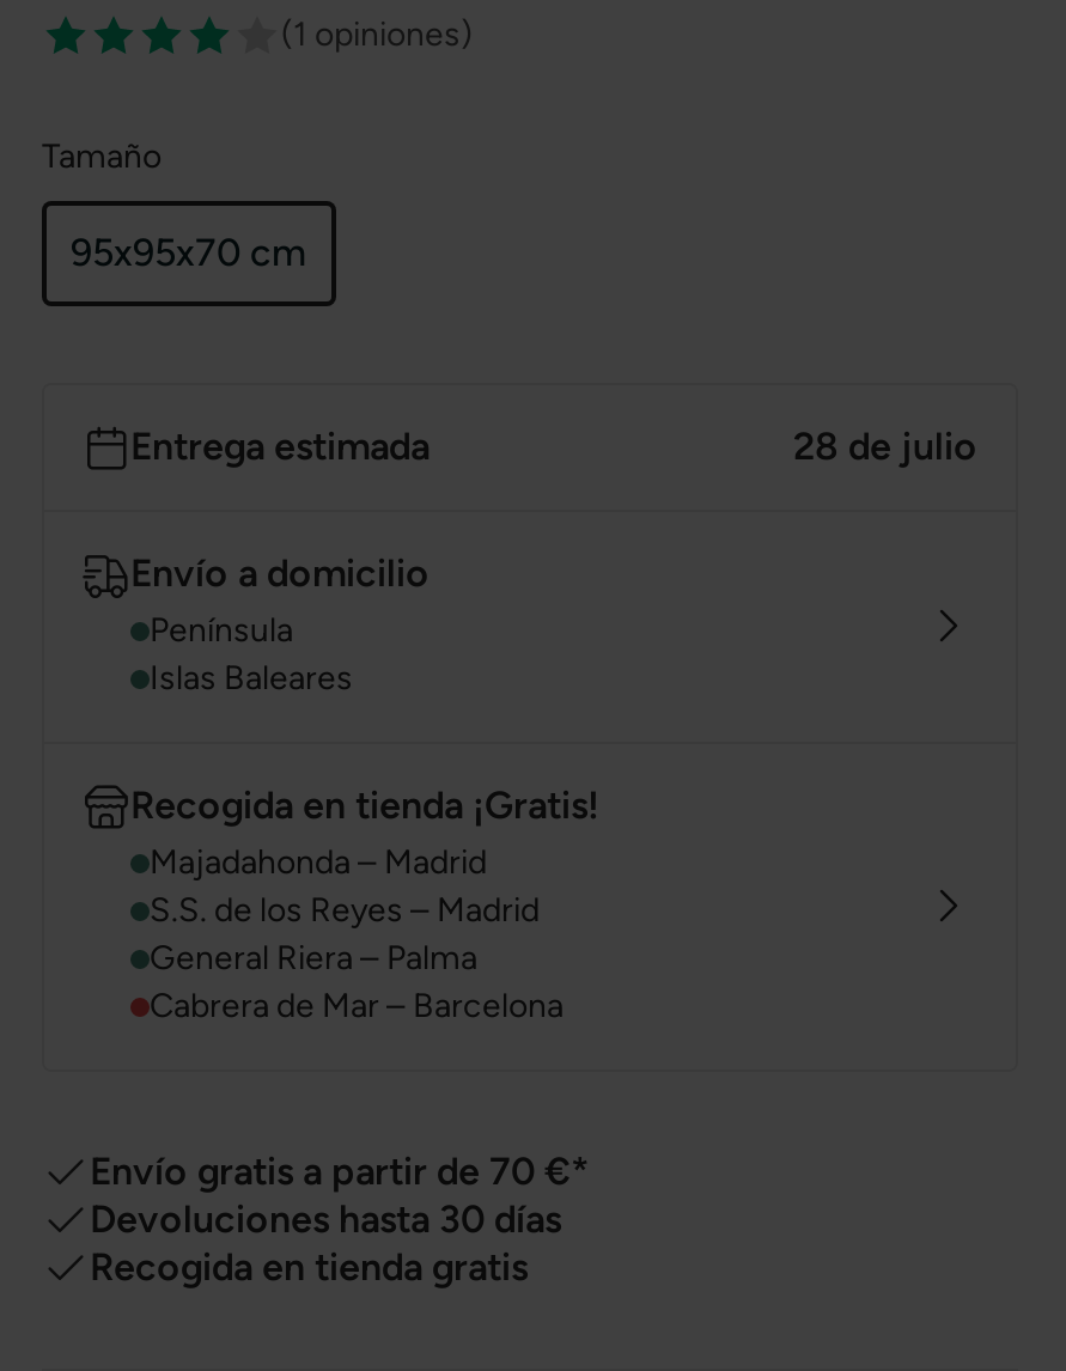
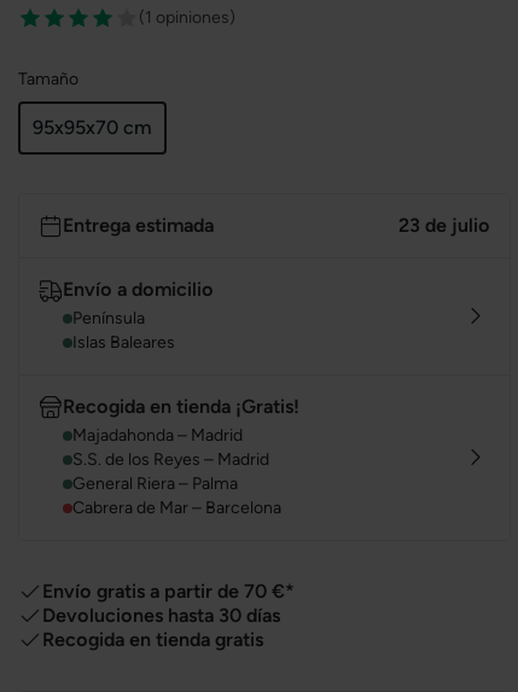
- 28 de julio
+ 23 de julio
